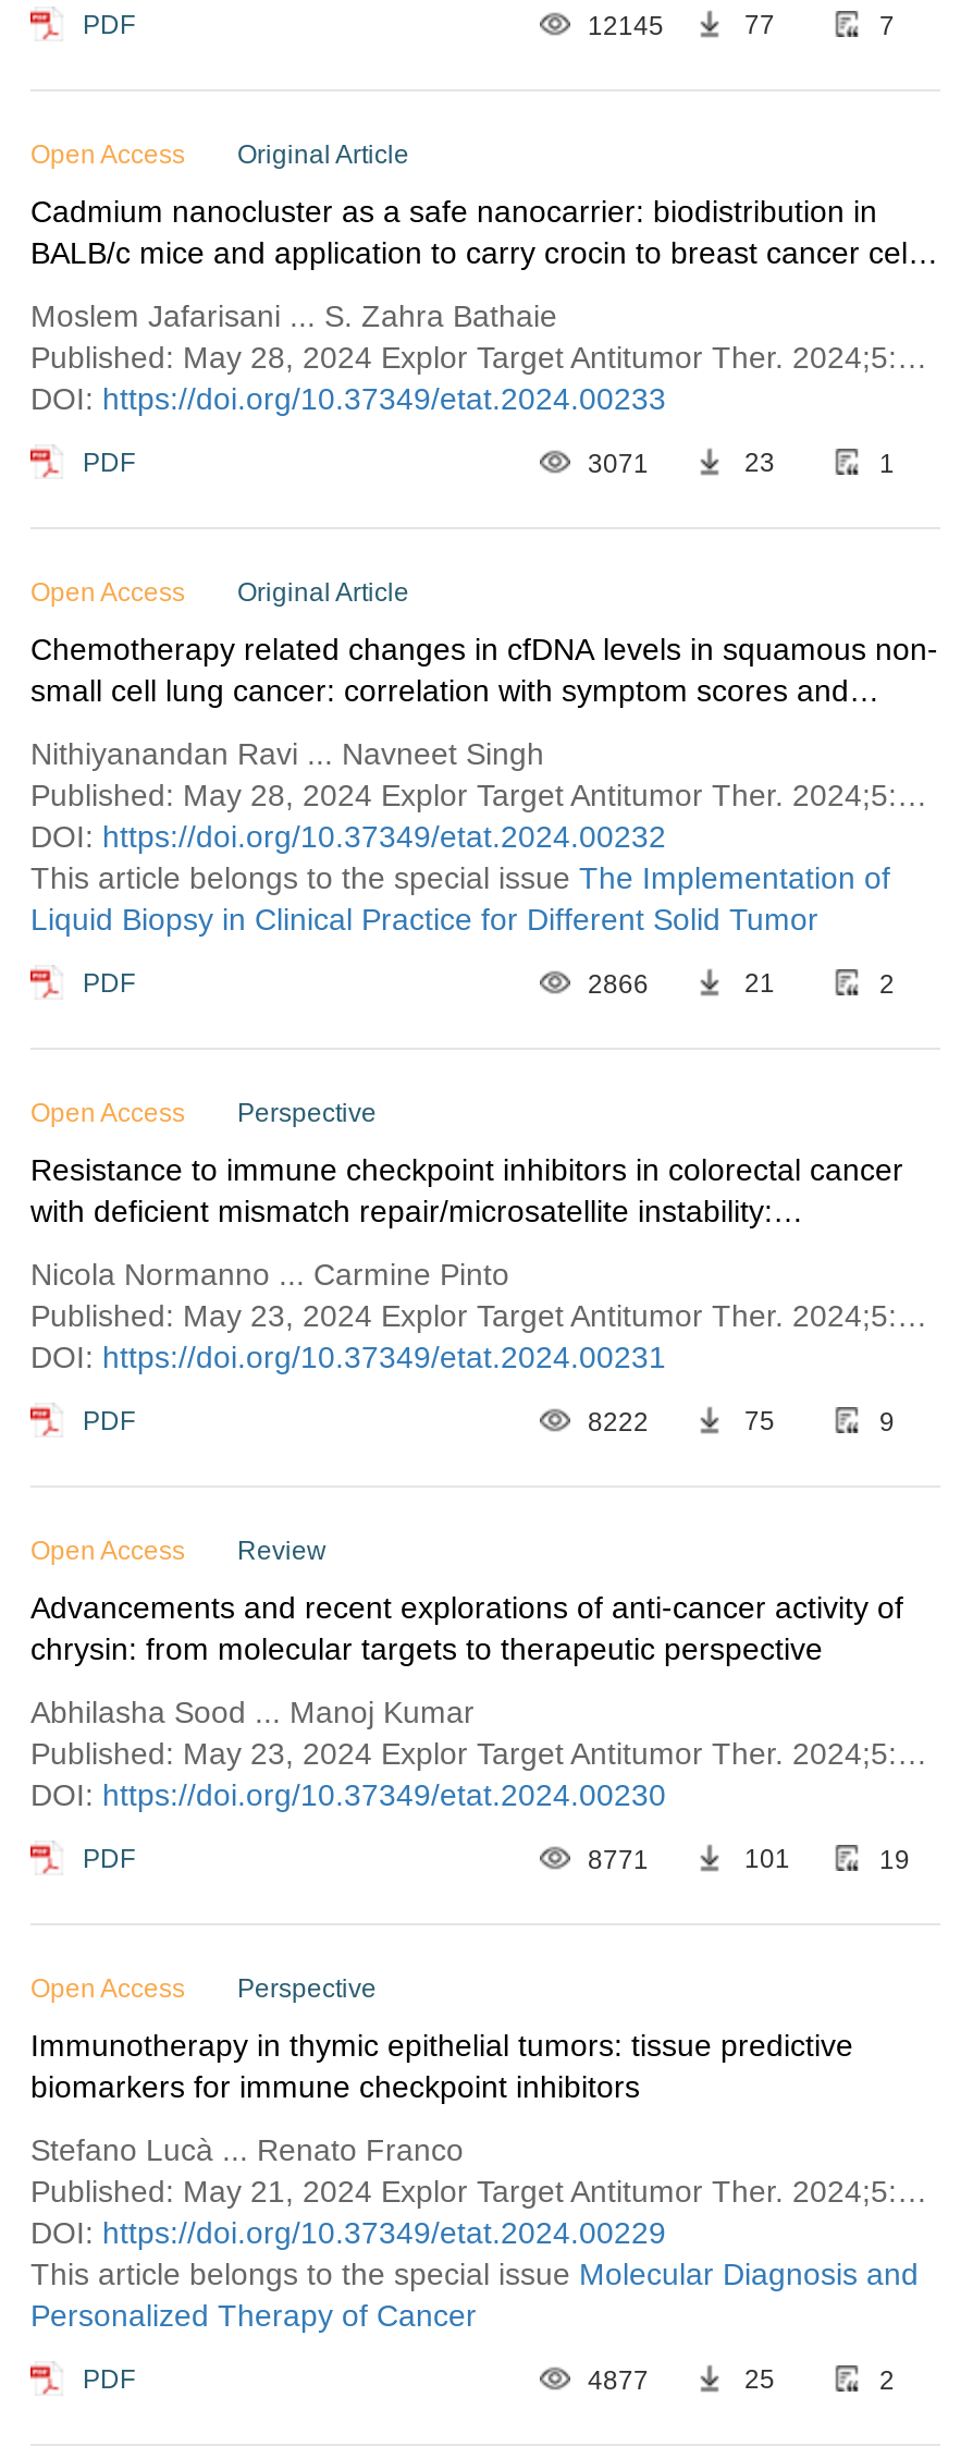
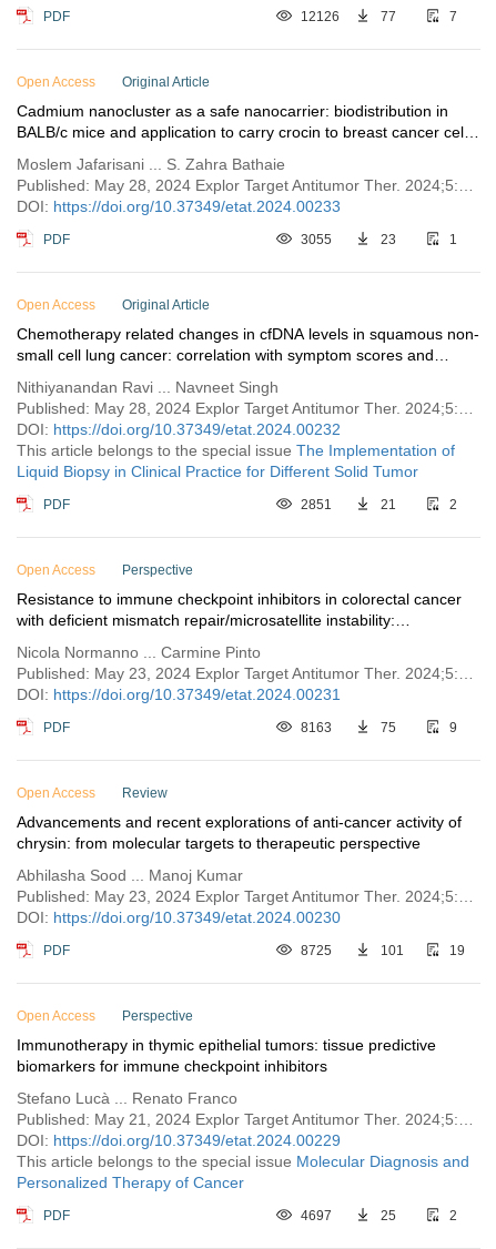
- 12145
+ 12126

- 3071
+ 3055

- 2866
+ 2851

- 8222
+ 8163

- 8771
+ 8725

- 4877
+ 4697
